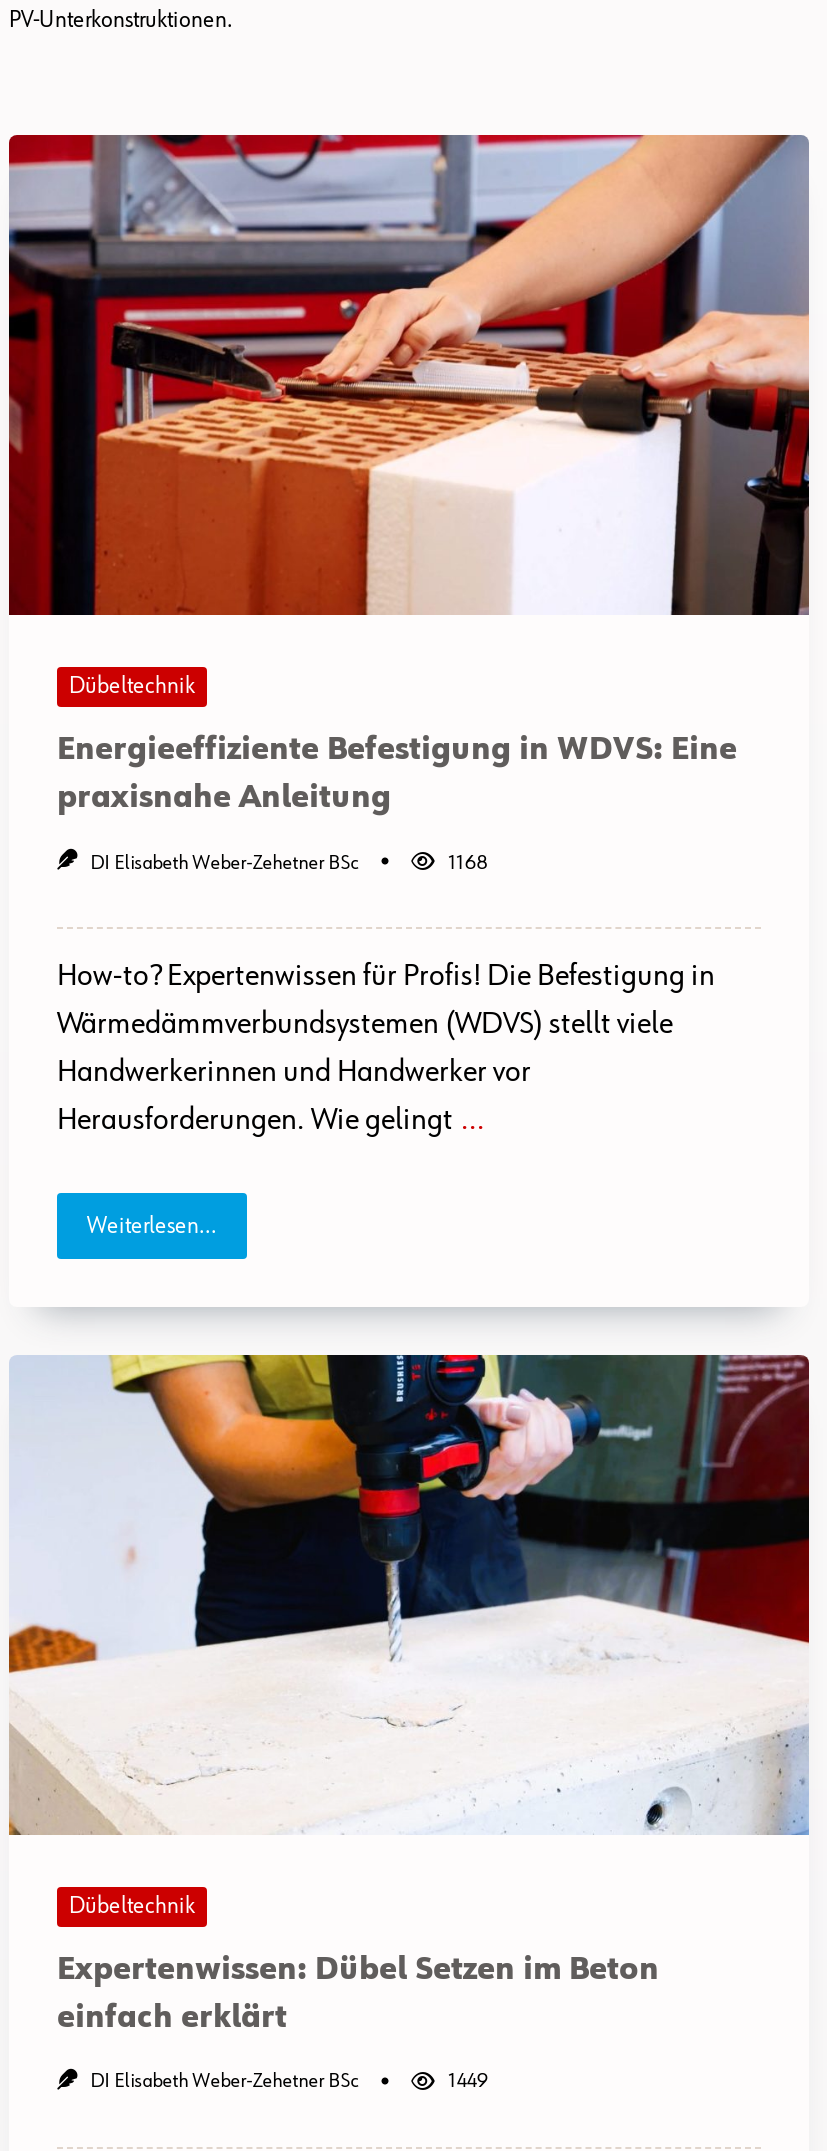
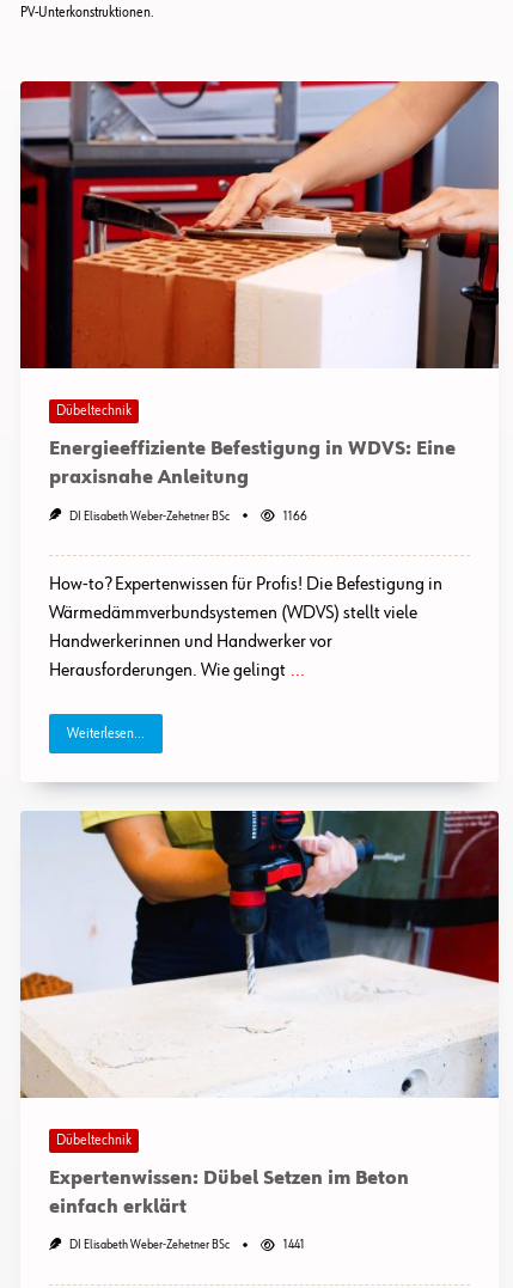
- 1168
+ 1166

- 1449
+ 1441
